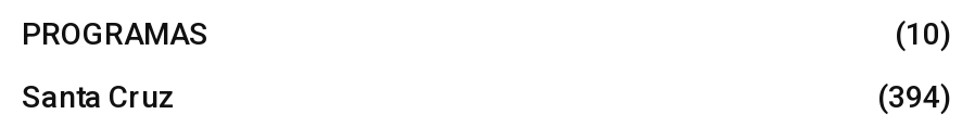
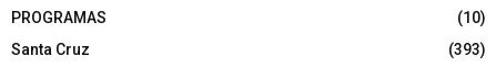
- (394)
+ (393)
